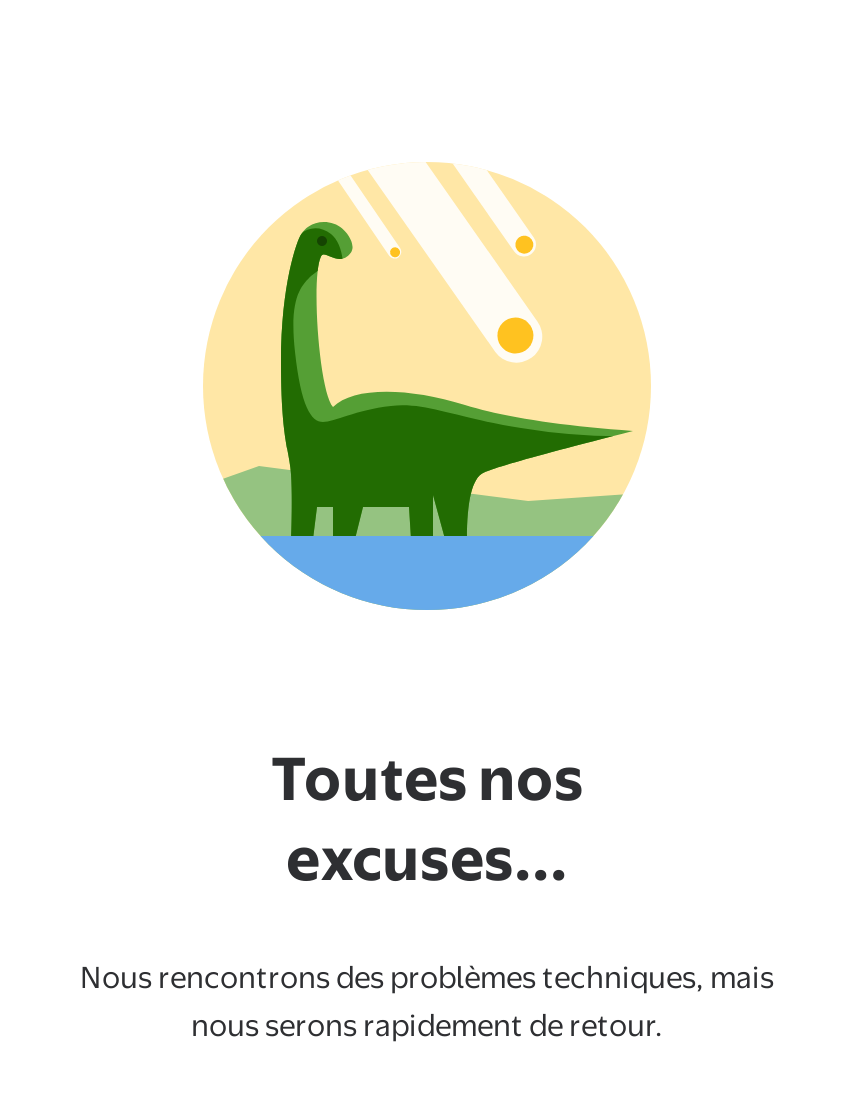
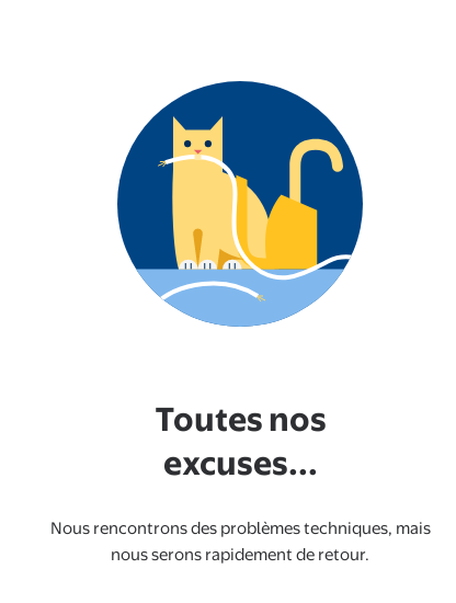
- [image]
+ [image]
